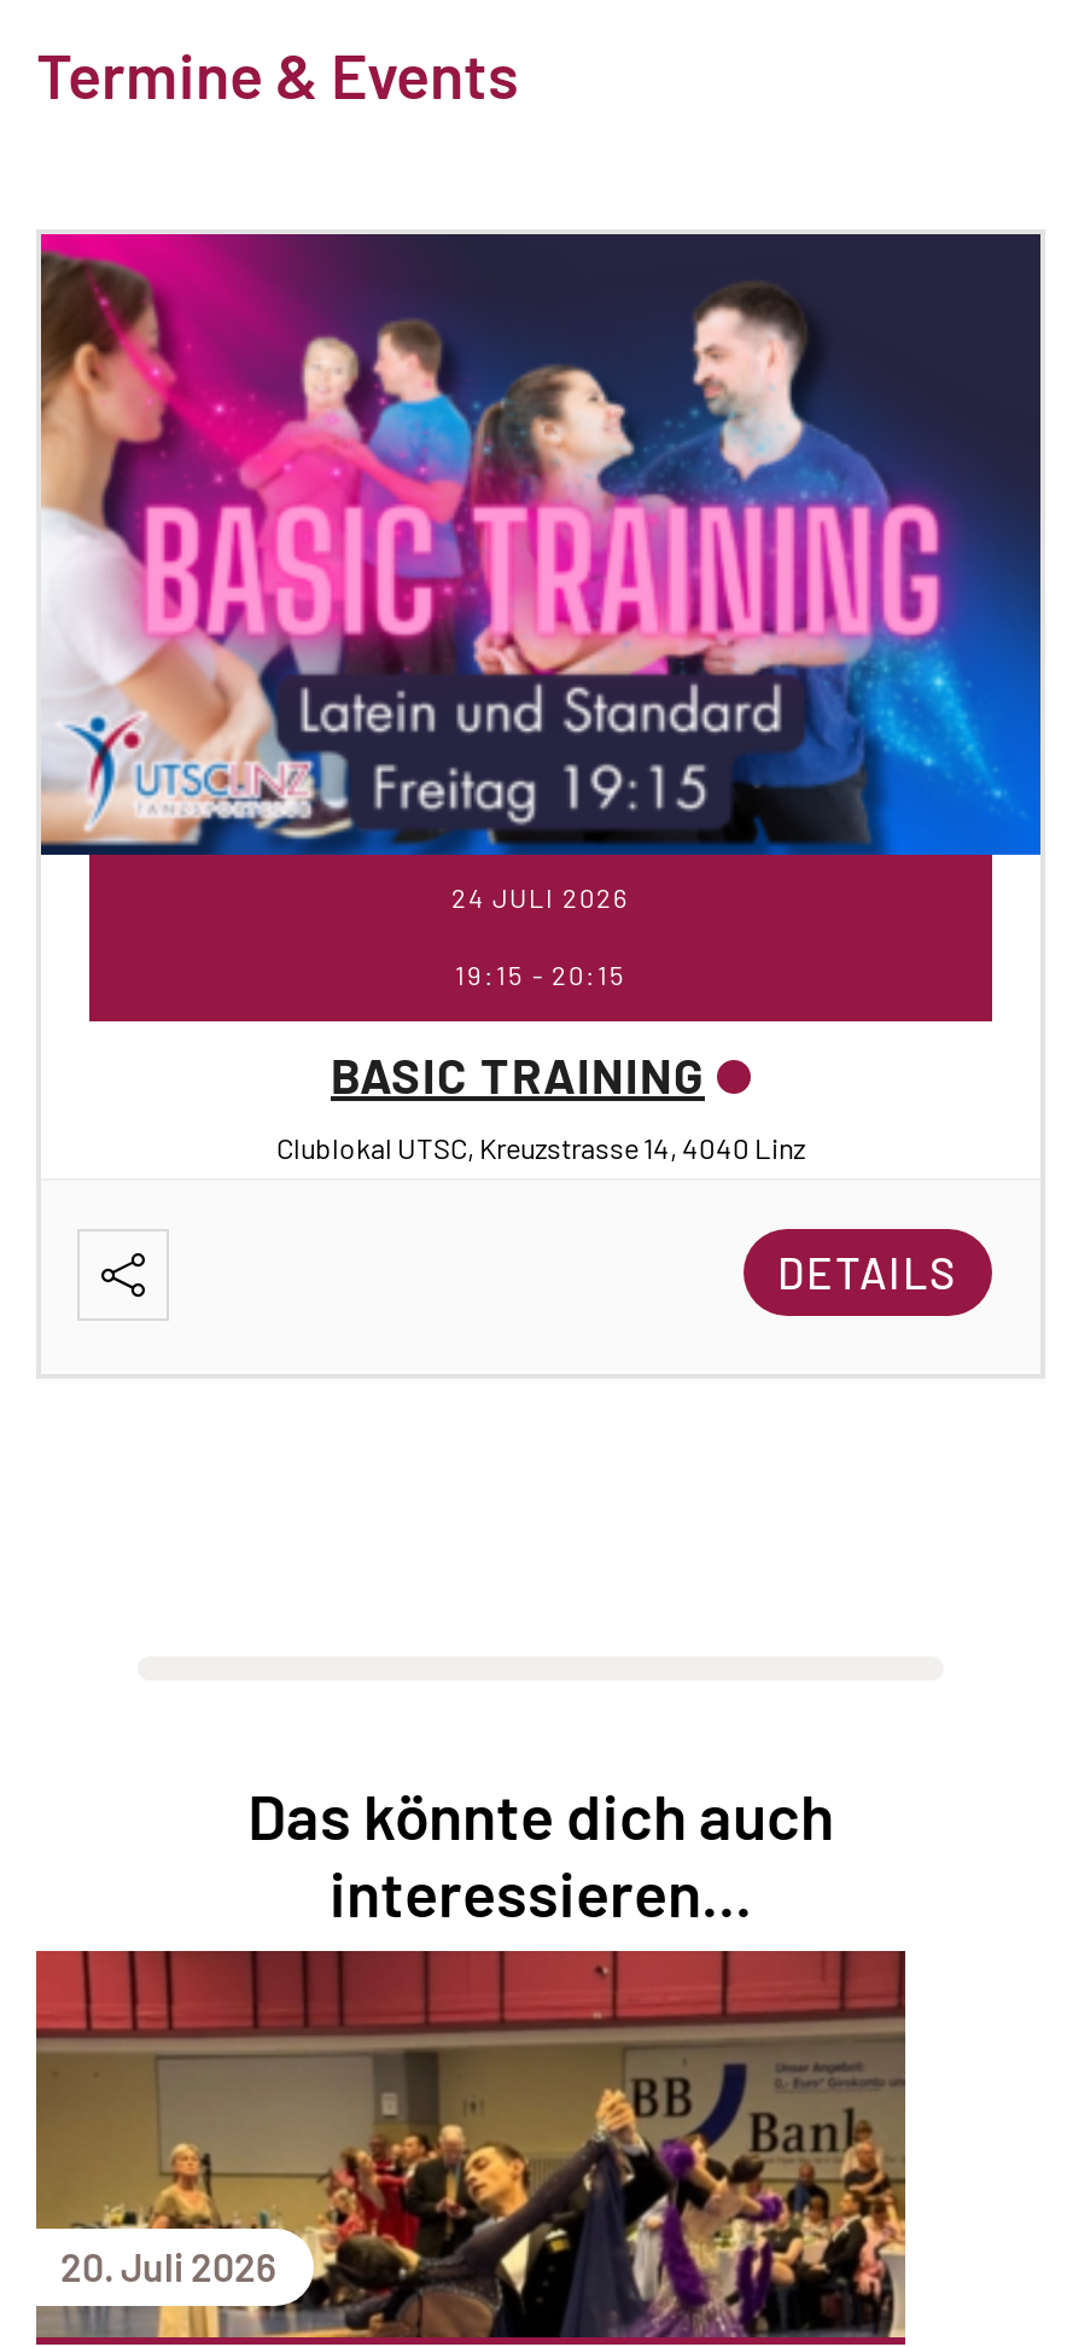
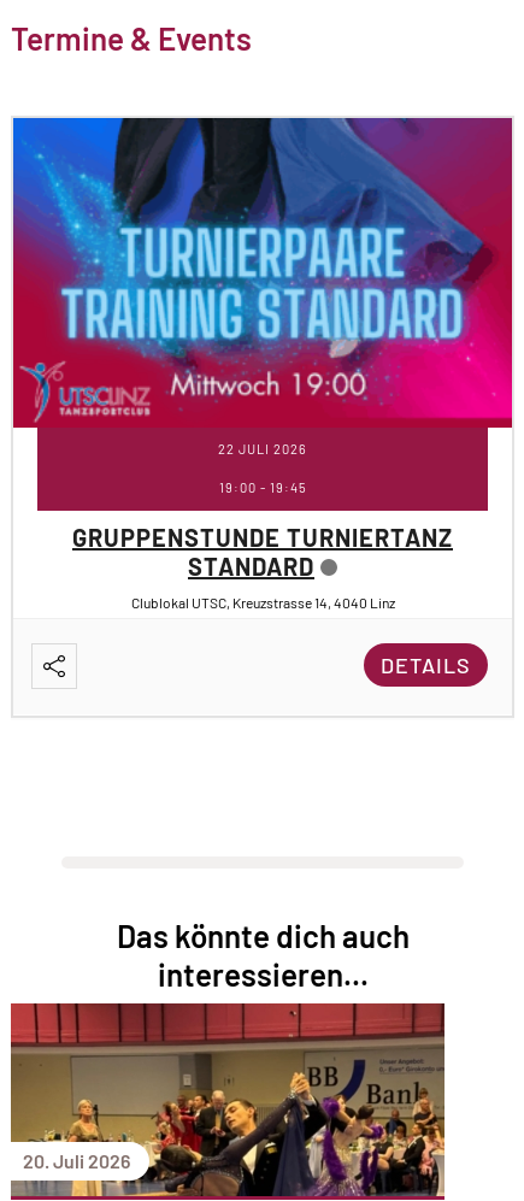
- [image]
- 24 JULI 2026
+ [image]
+ 22 JULI 2026

- 19:15 - 20:15
+ 19:00 - 19:45

- BASIC TRAINING
+ GRUPPENSTUNDE TURNIERTANZ
+ STANDARD
